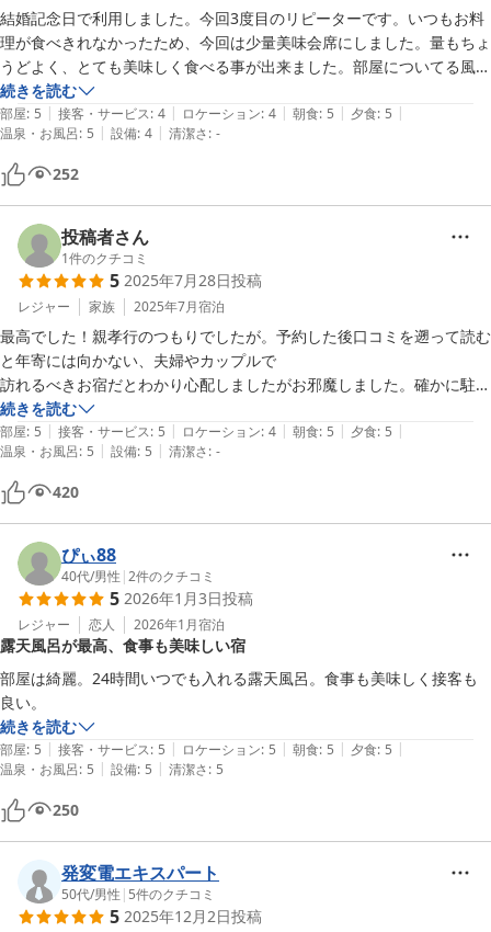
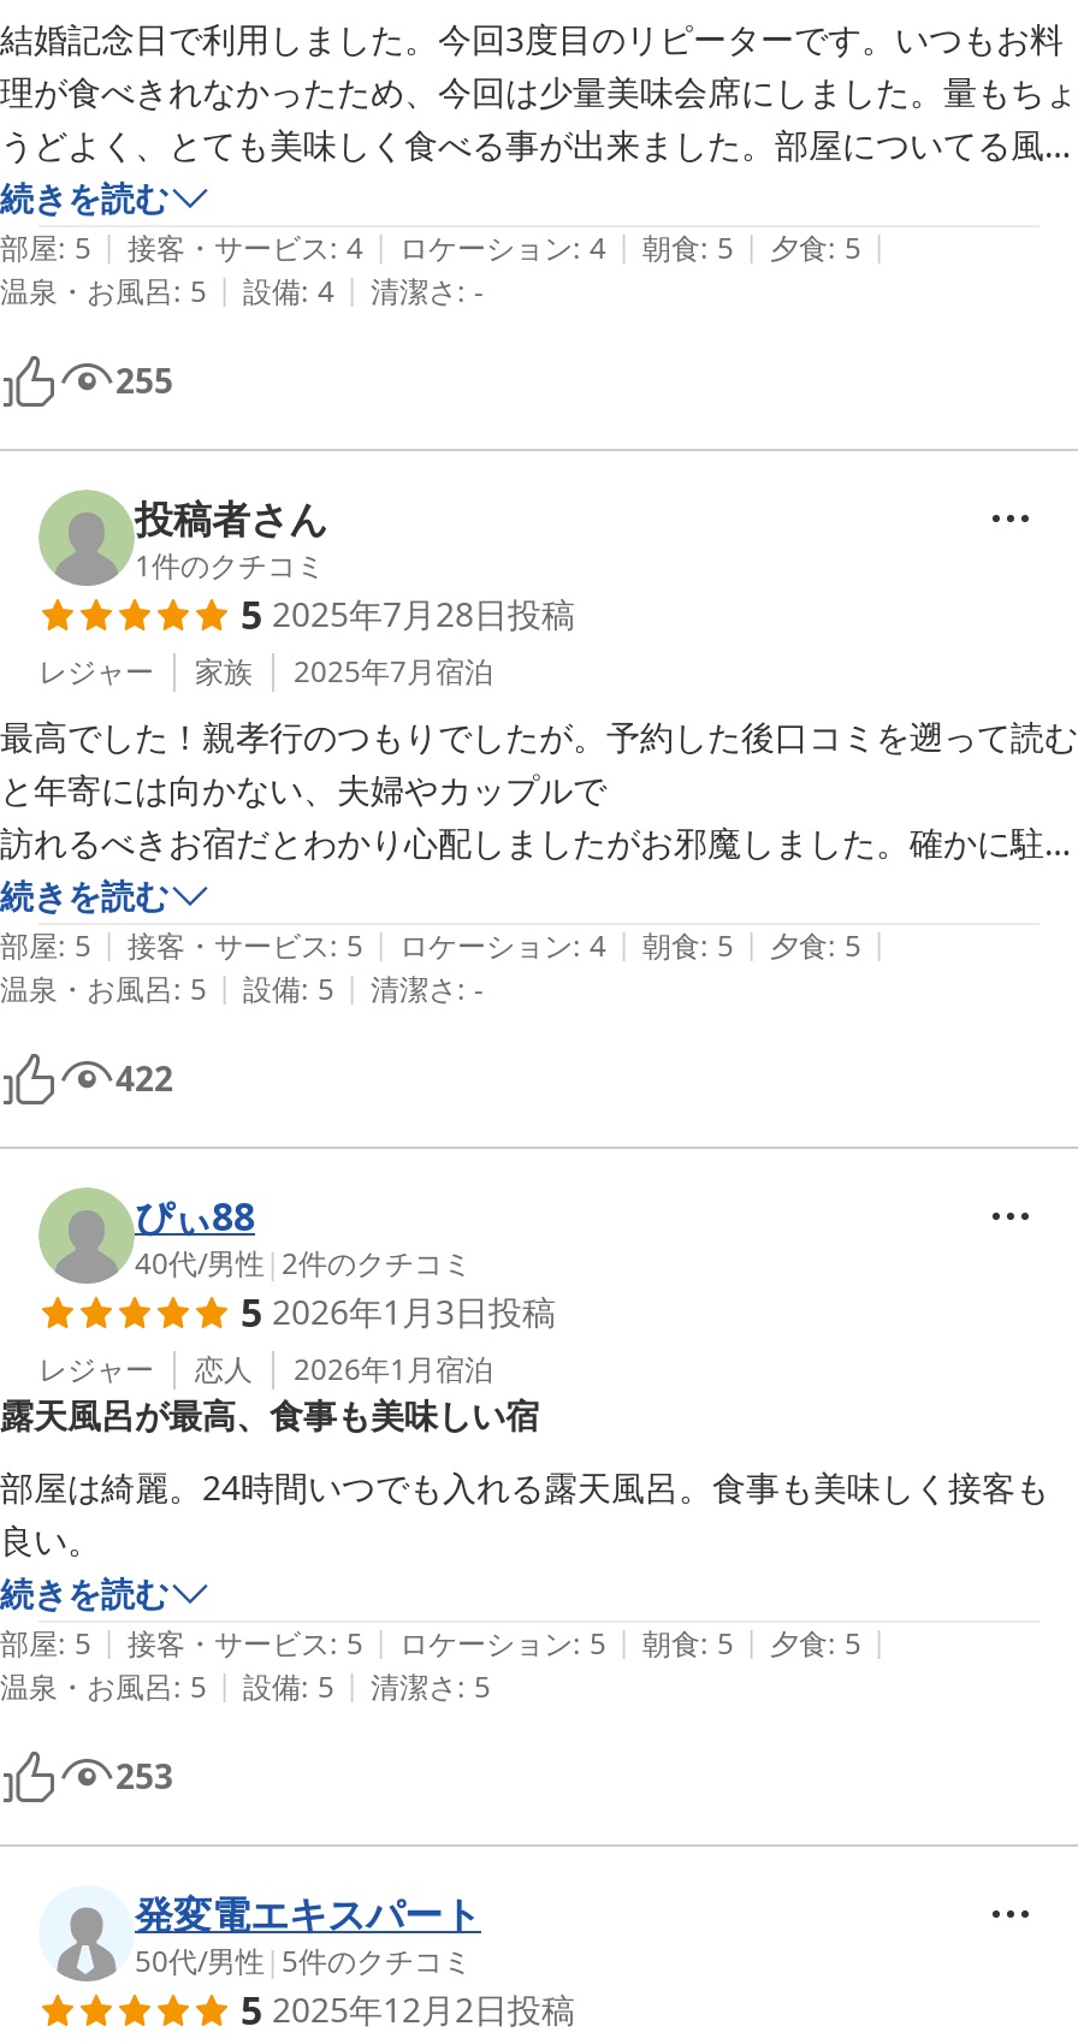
- 252
+ 255

- 420
+ 422

- 250
+ 253
